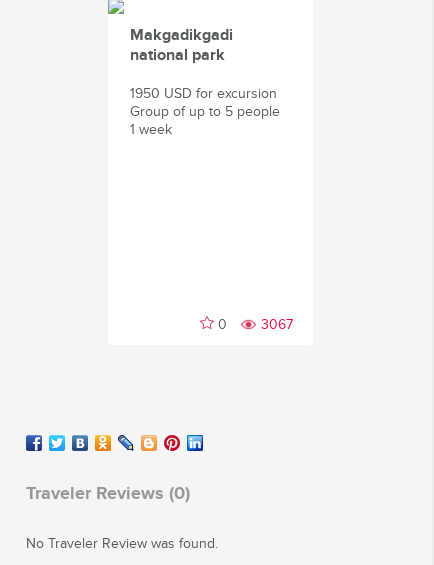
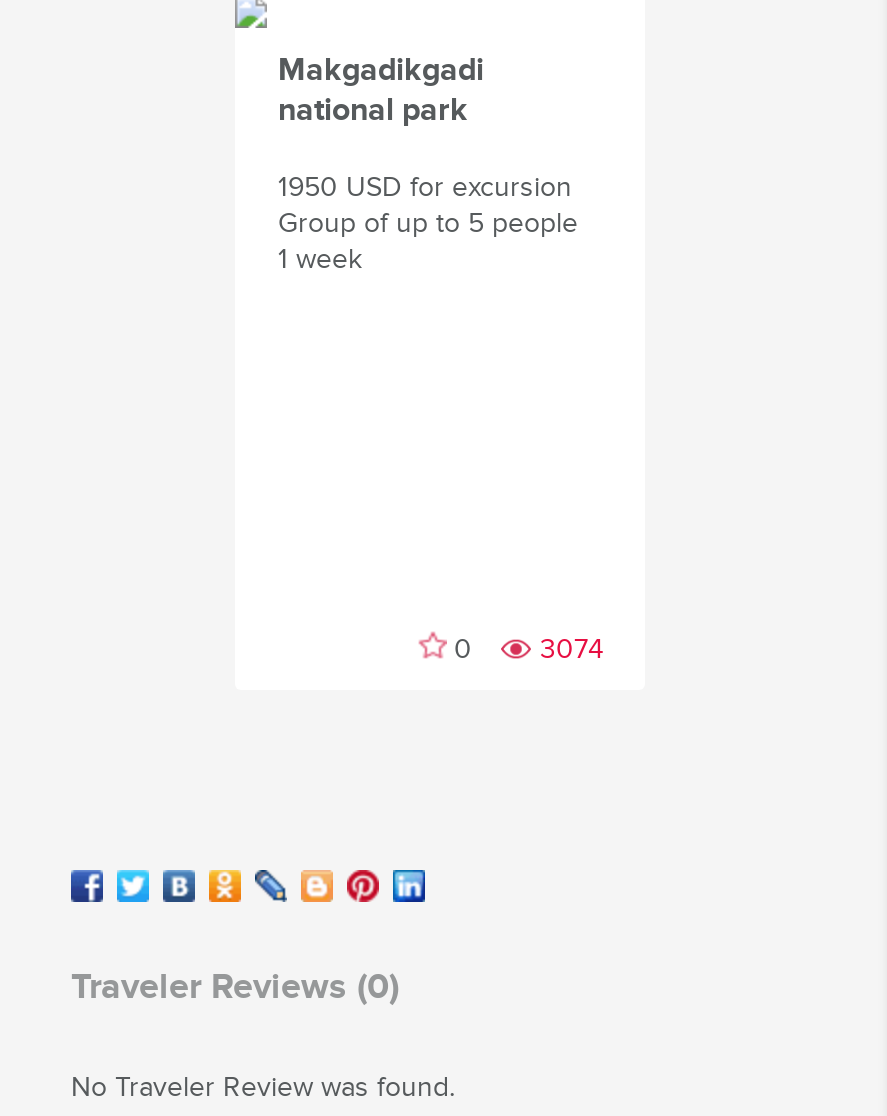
- 3067
+ 3074
